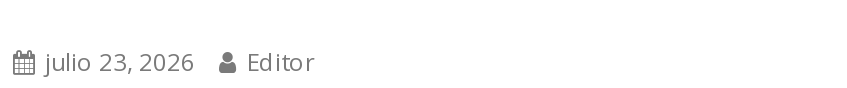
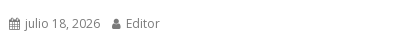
- julio 23, 2026 Editor
+ julio 18, 2026 Editor
